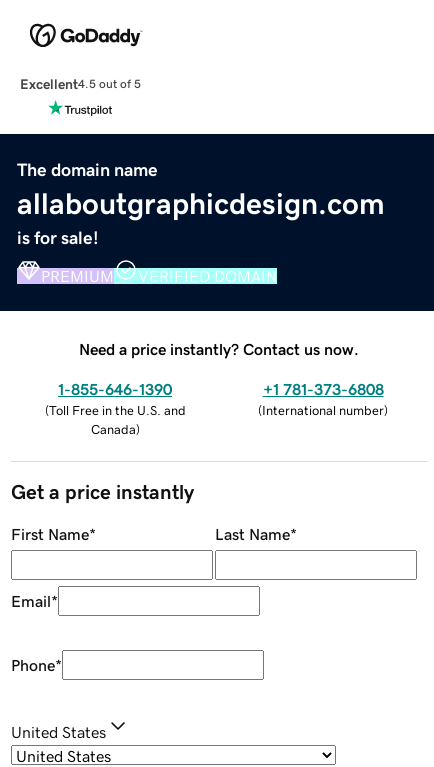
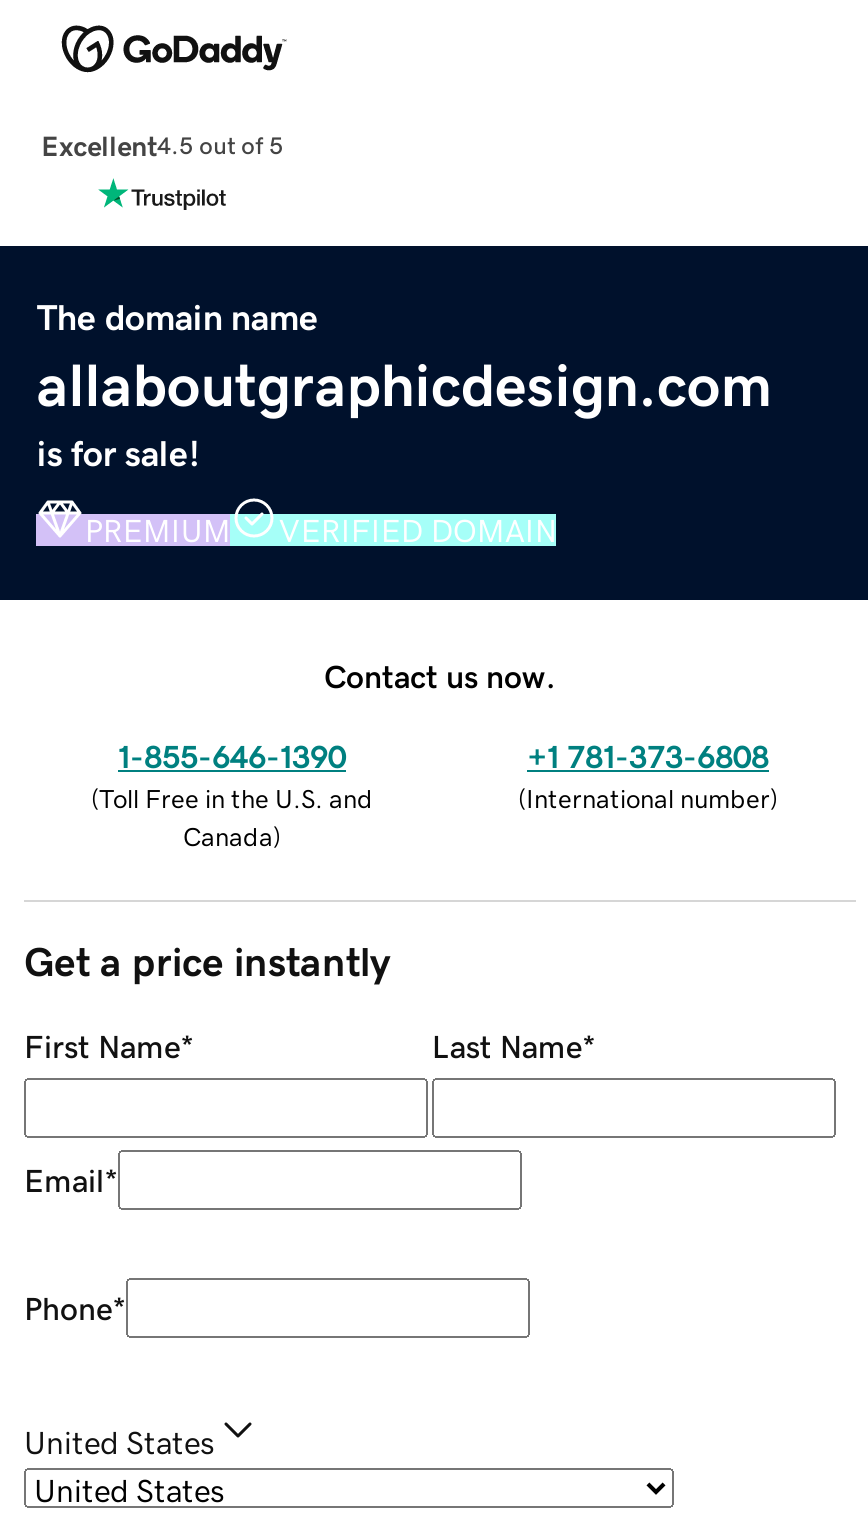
- Need a price instantly? Contact us now.
+ Contact us now.
